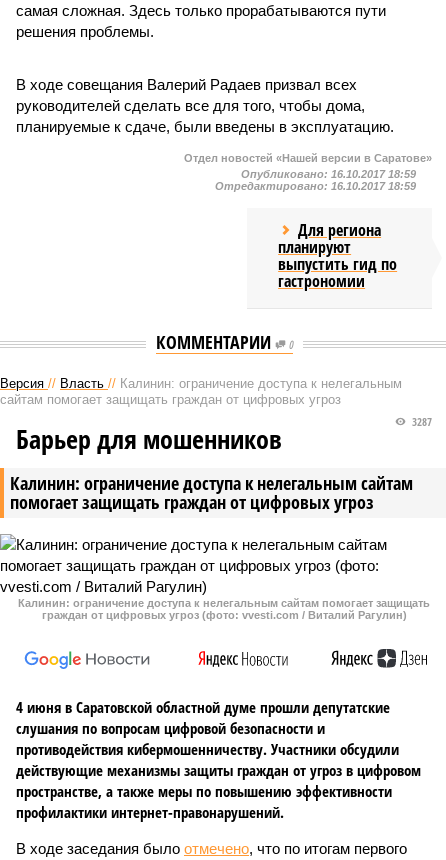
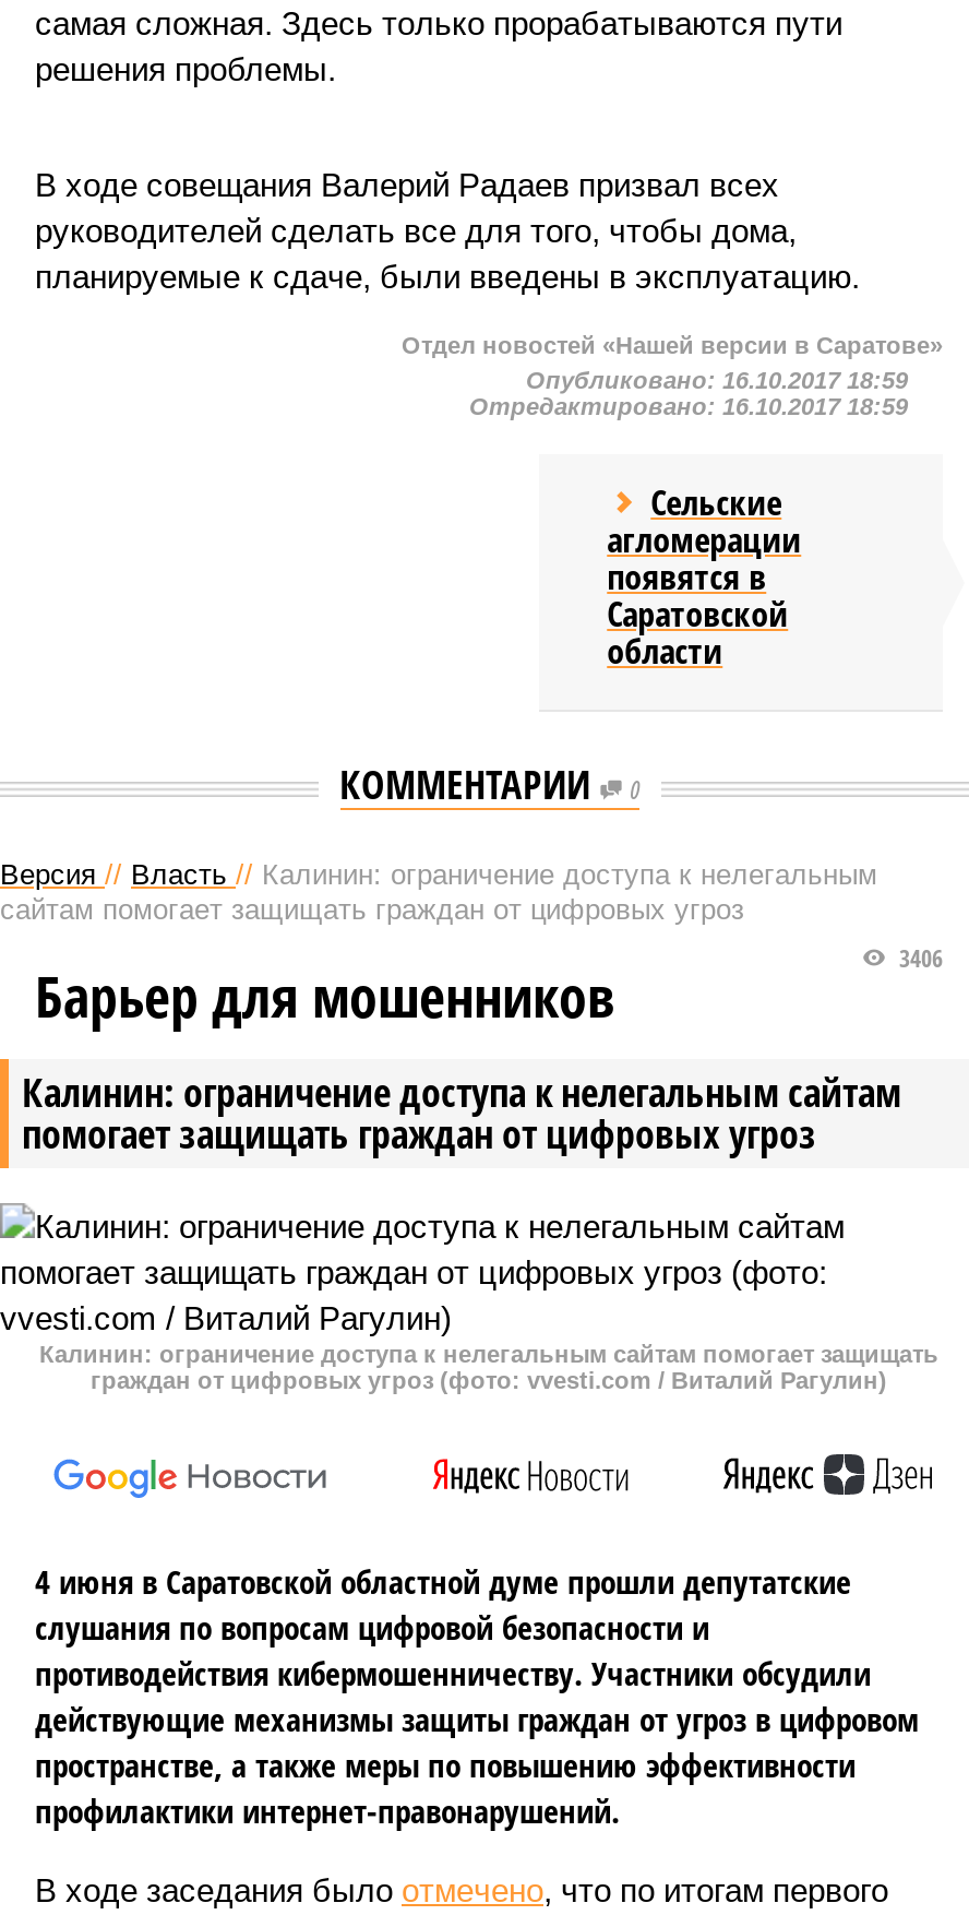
- Для региона
- планируют
- выпустить гид по
- гастрономии
+ Сельские
+ агломерации
+ появятся в
+ Саратовской
+ области

- 3287
+ 3406
